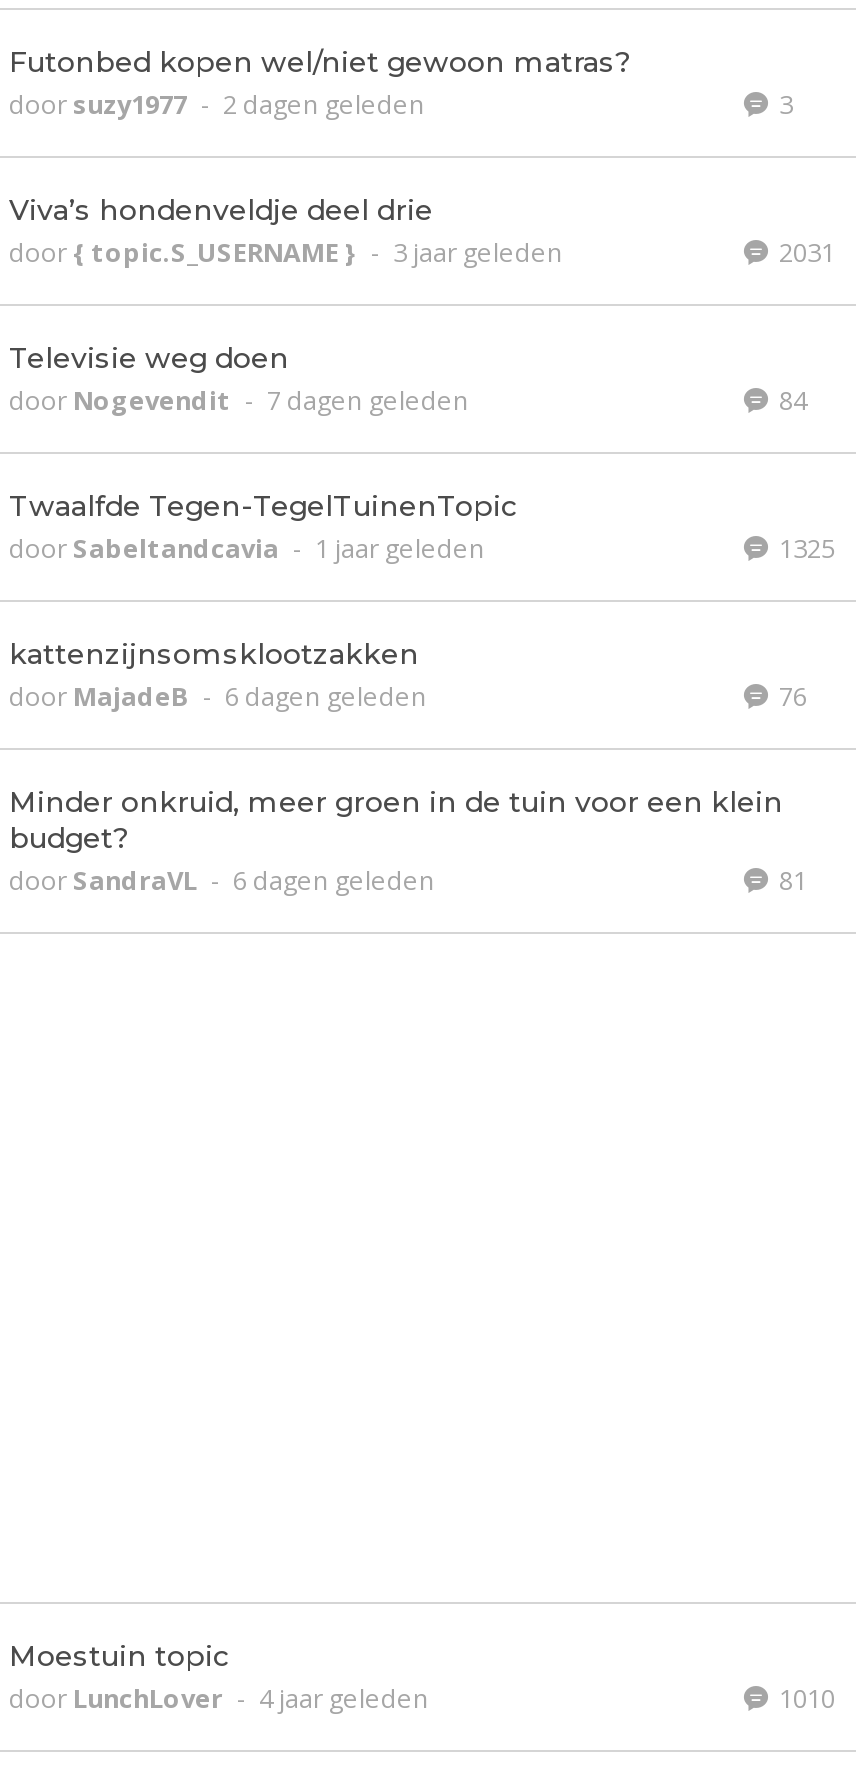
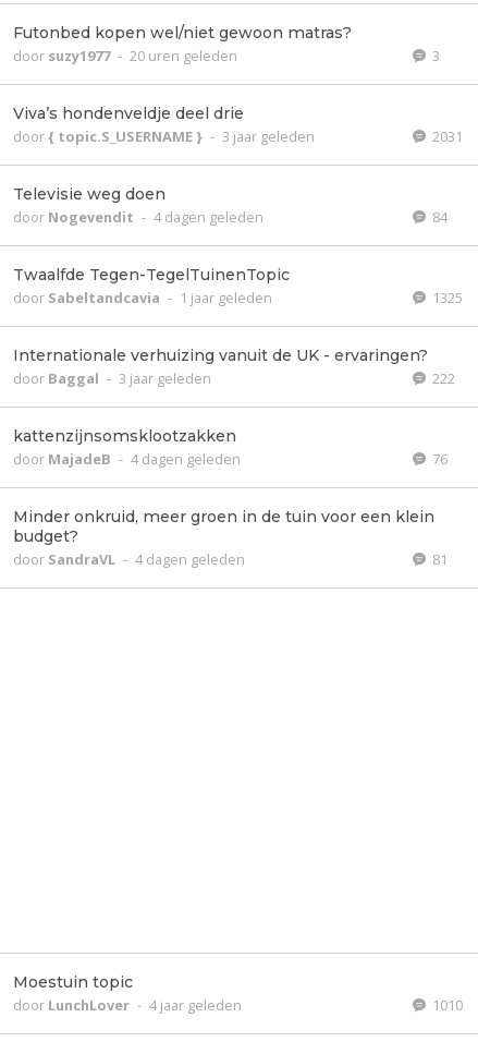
- door suzy1977 - 2 dagen geleden
+ door suzy1977 - 20 uren geleden

- door Nogevendit - 7 dagen geleden
+ door Nogevendit - 4 dagen geleden

+ Internationale verhuizing vanuit de UK - ervaringen?
+ door Baggal - 3 jaar geleden
+ 222

- door MajadeB - 6 dagen geleden
+ door MajadeB - 4 dagen geleden

- door SandraVL - 6 dagen geleden
+ door SandraVL - 4 dagen geleden
